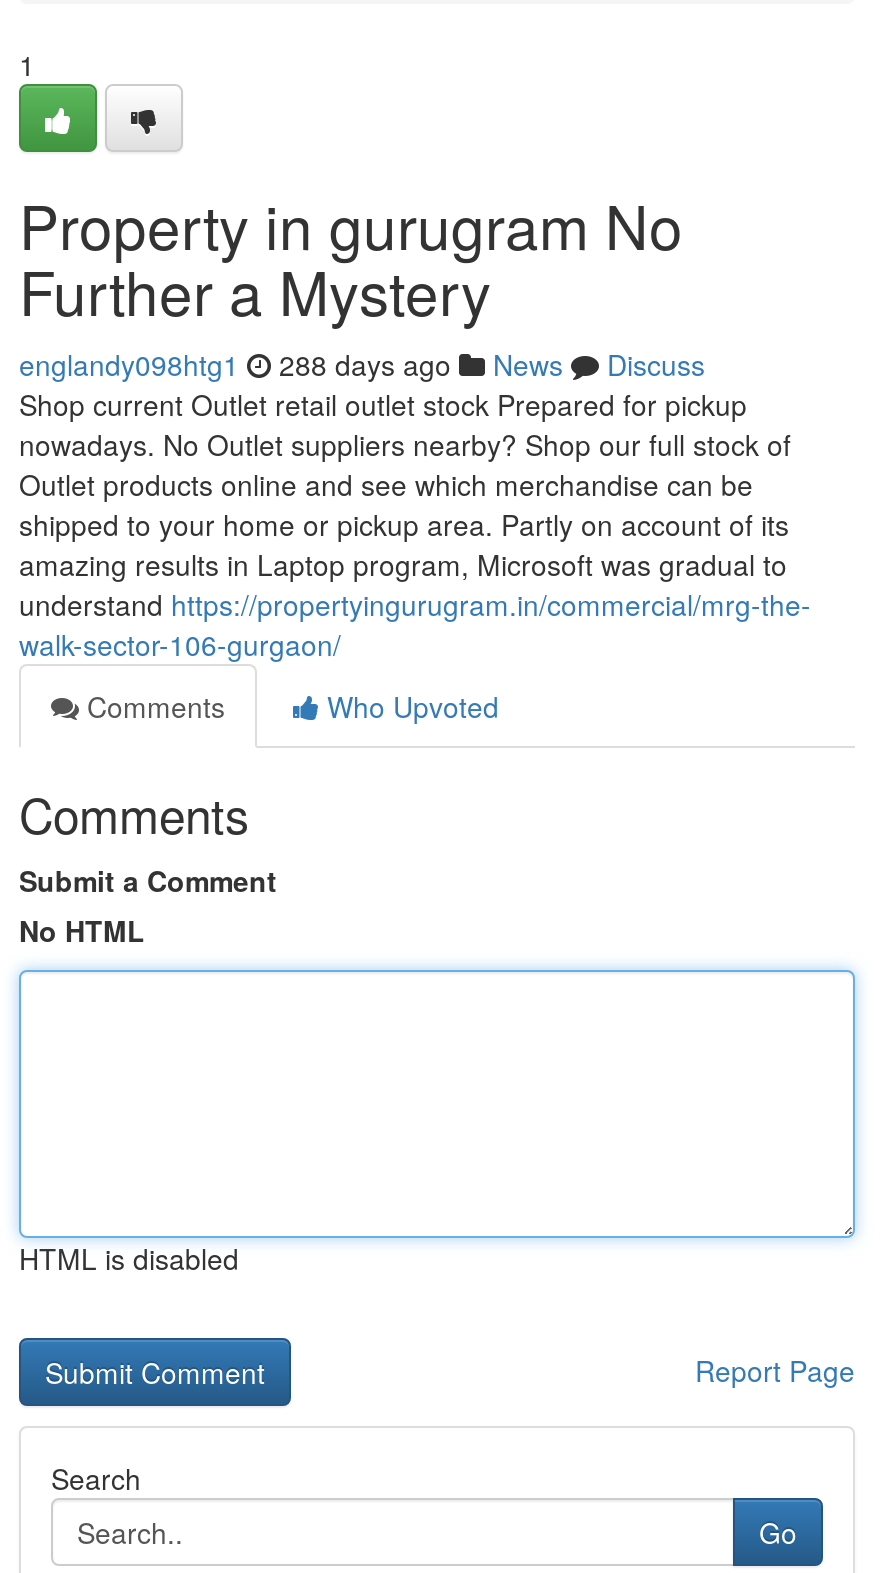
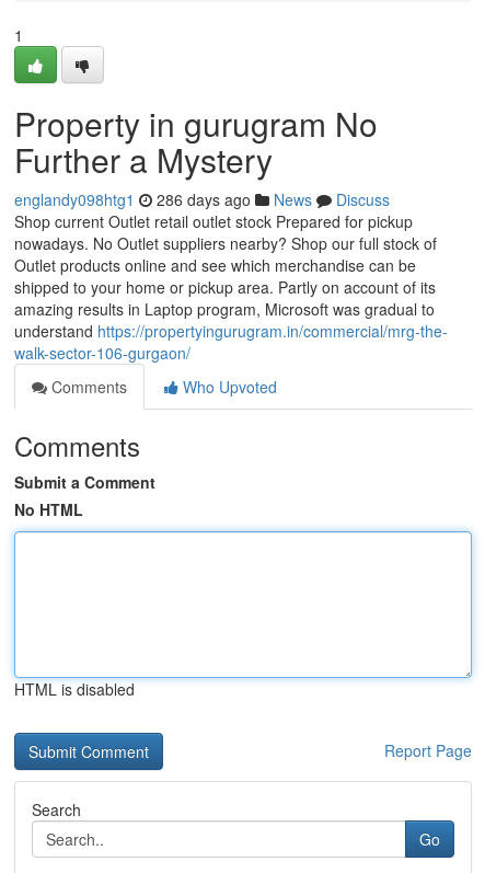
- englandy098htg1 288 days ago News Discuss
+ englandy098htg1 286 days ago News Discuss
